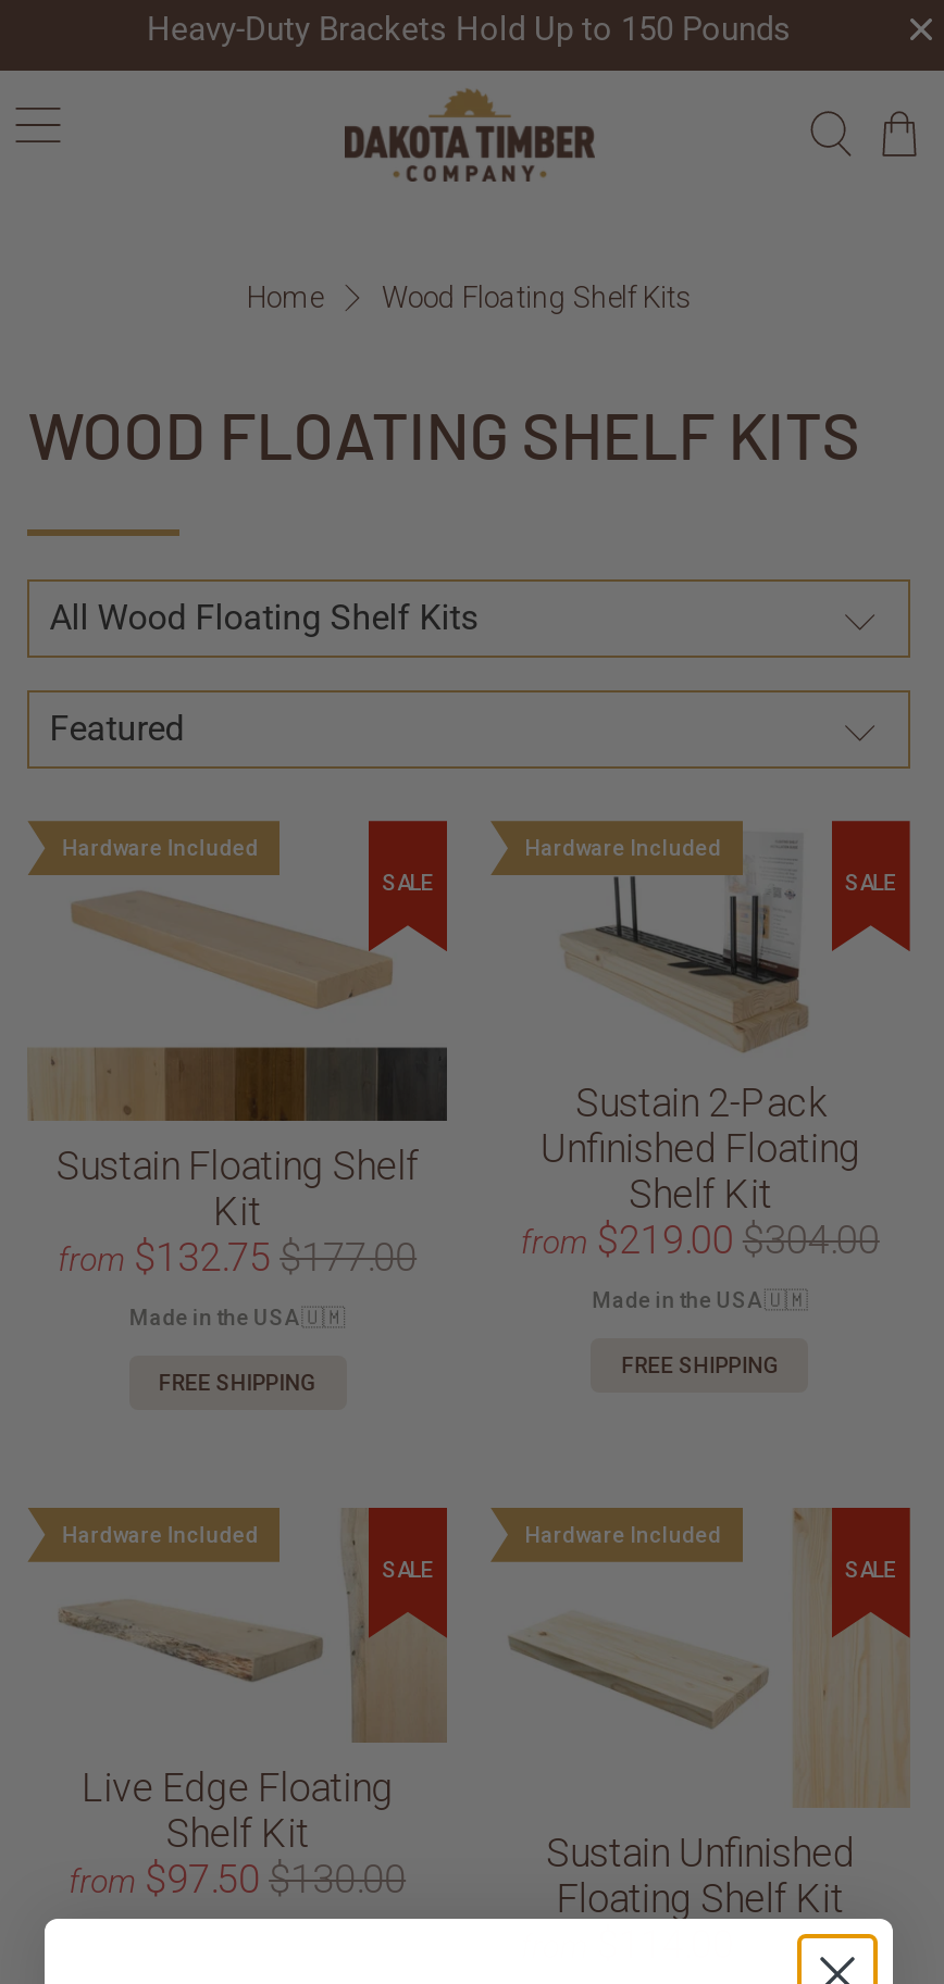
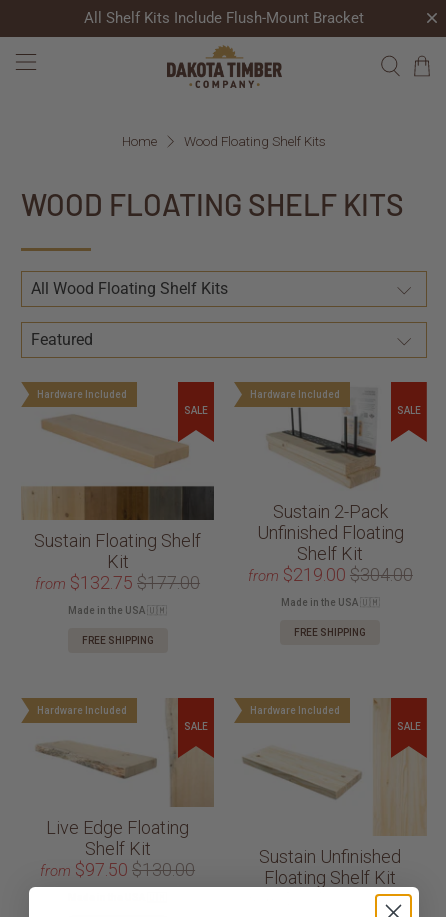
- Heavy-Duty Brackets Hold Up to 150 Pounds
+ All Shelf Kits Include Flush-Mount Bracket
